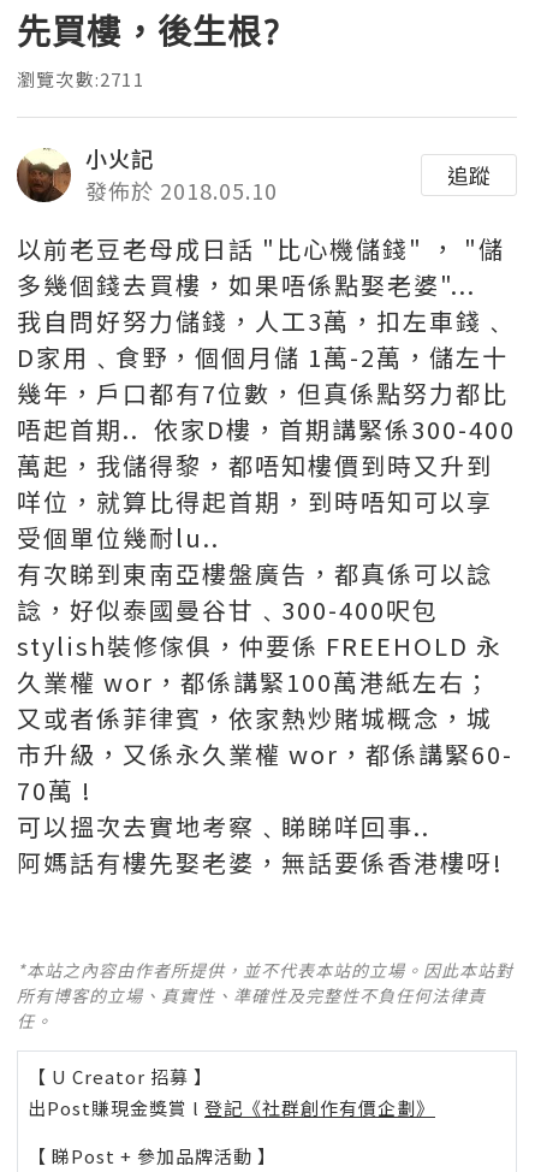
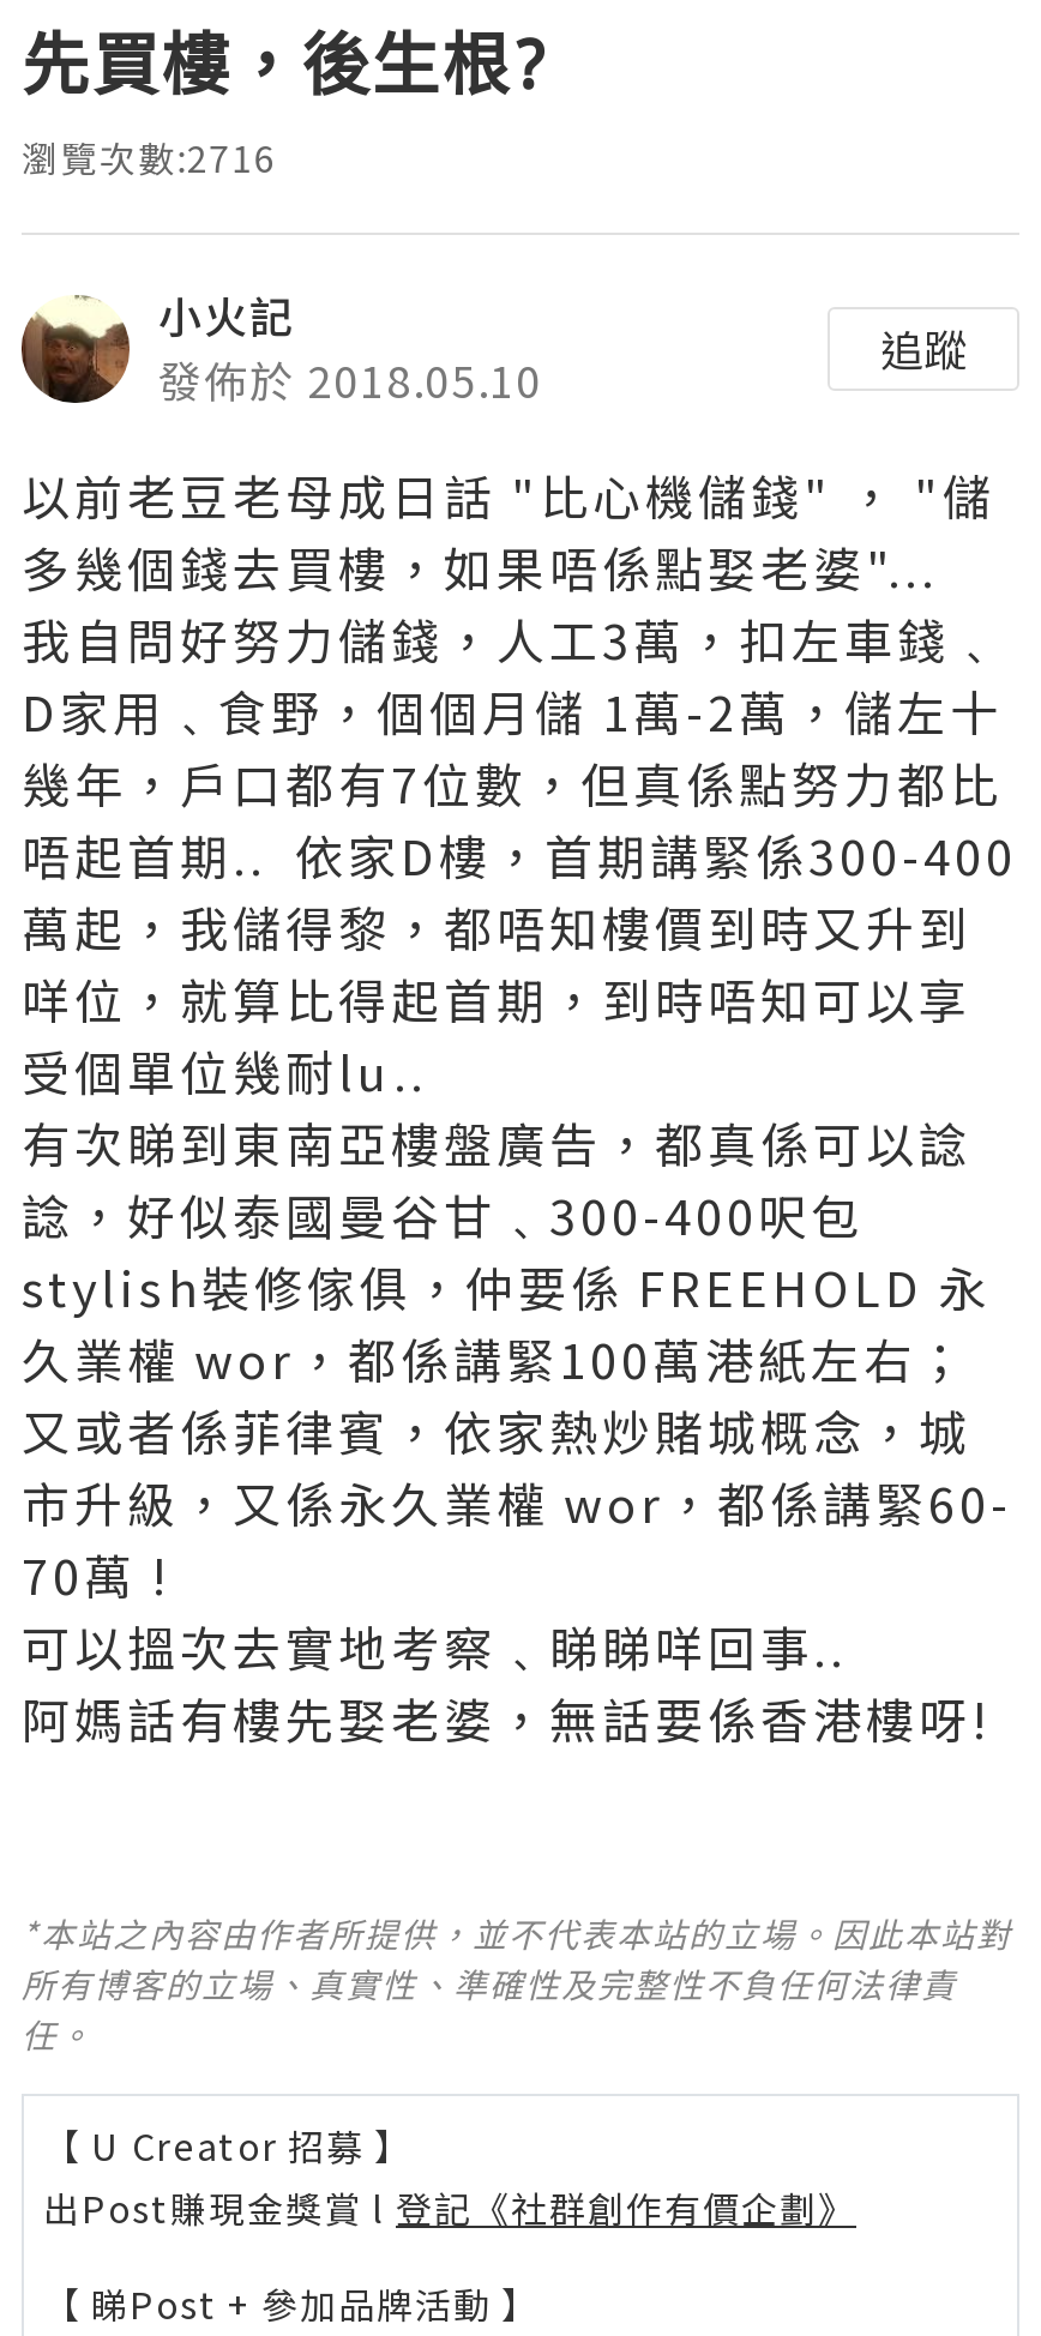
- 瀏覽次數:2711
+ 瀏覽次數:2716
